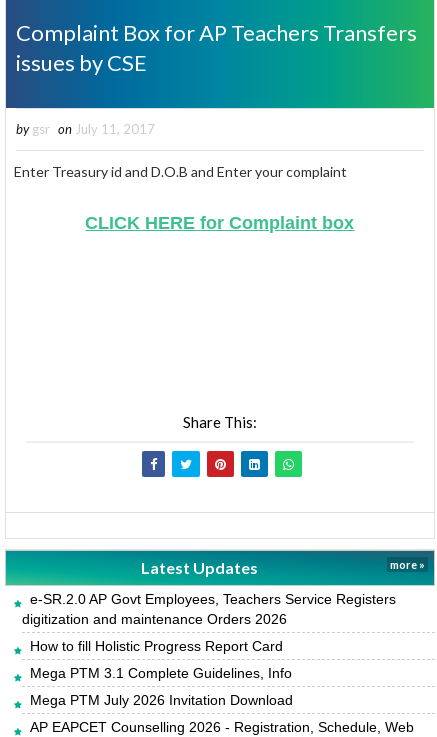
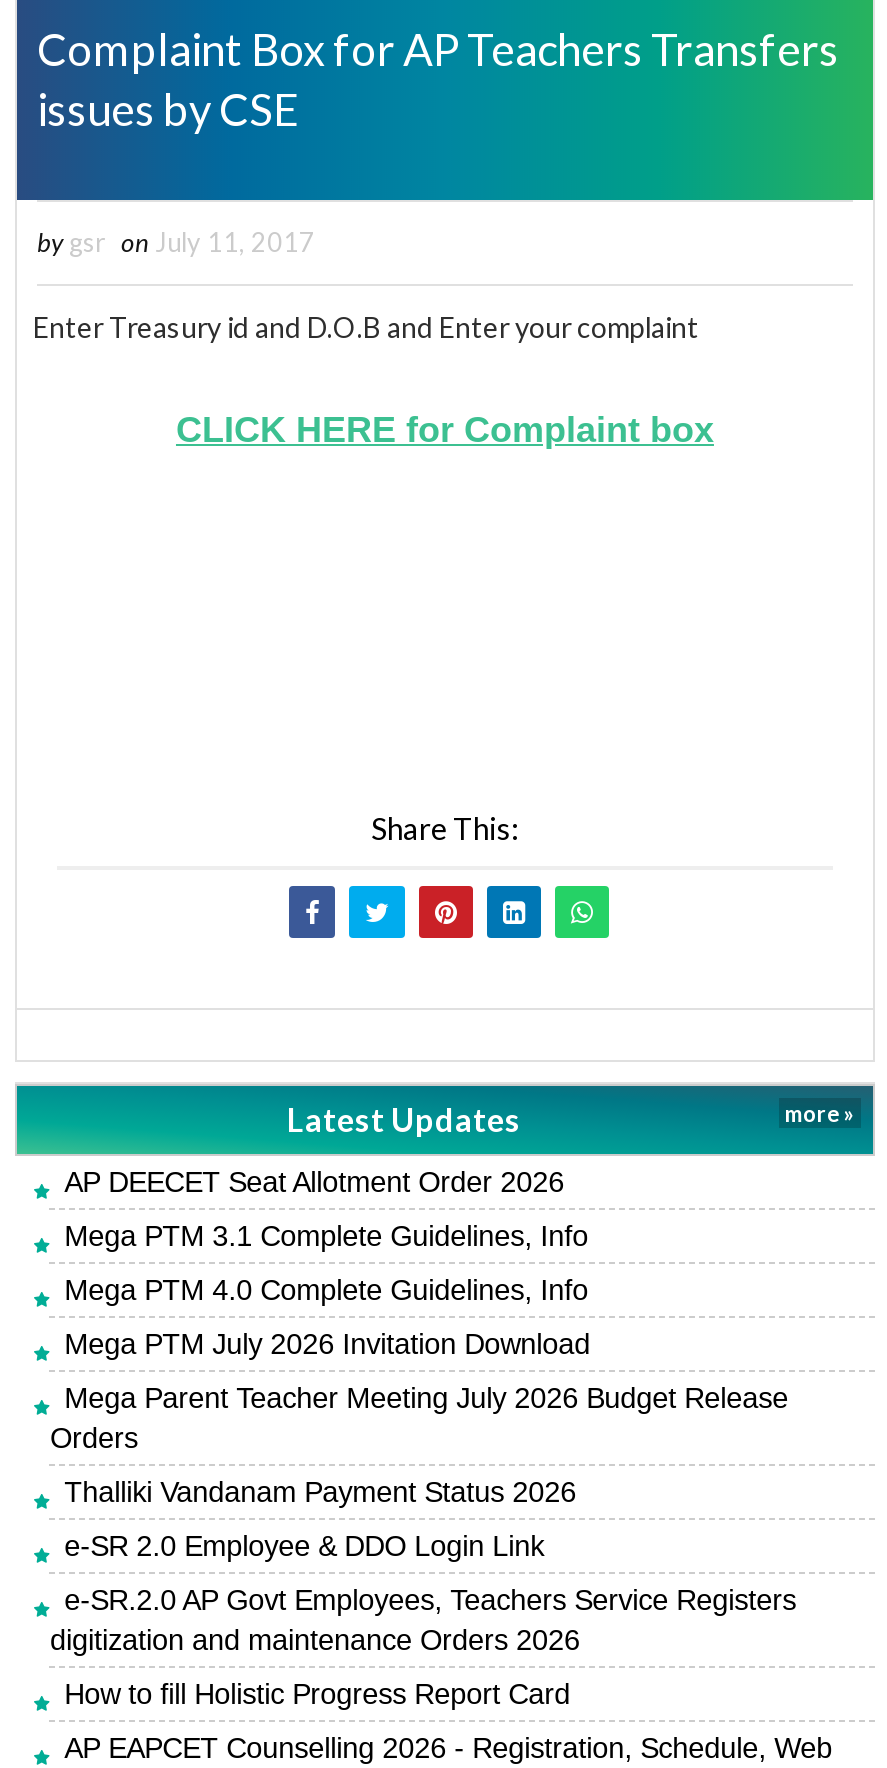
+ AP DEECET Seat Allotment Order 2026
+ Mega PTM 4.0 Complete Guidelines, Info
+ Mega Parent Teacher Meeting July 2026 Budget Release
+ Orders
+ Thalliki Vandanam Payment Status 2026
+ e-SR 2.0 Employee & DDO Login Link

moved down: e-SR.2.0 AP Govt Employees, Teachers Service Registers | digitization and maintenance Orders 2026 | How to fill Holistic Progress Report Card

moved up: Mega PTM 3.1 Complete Guidelines, Info | Mega PTM July 2026 Invitation Download
